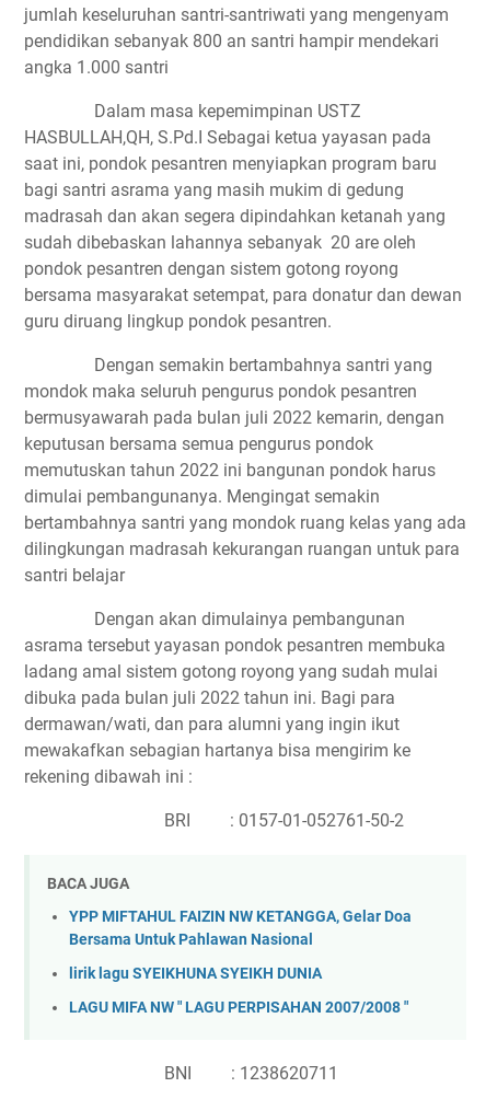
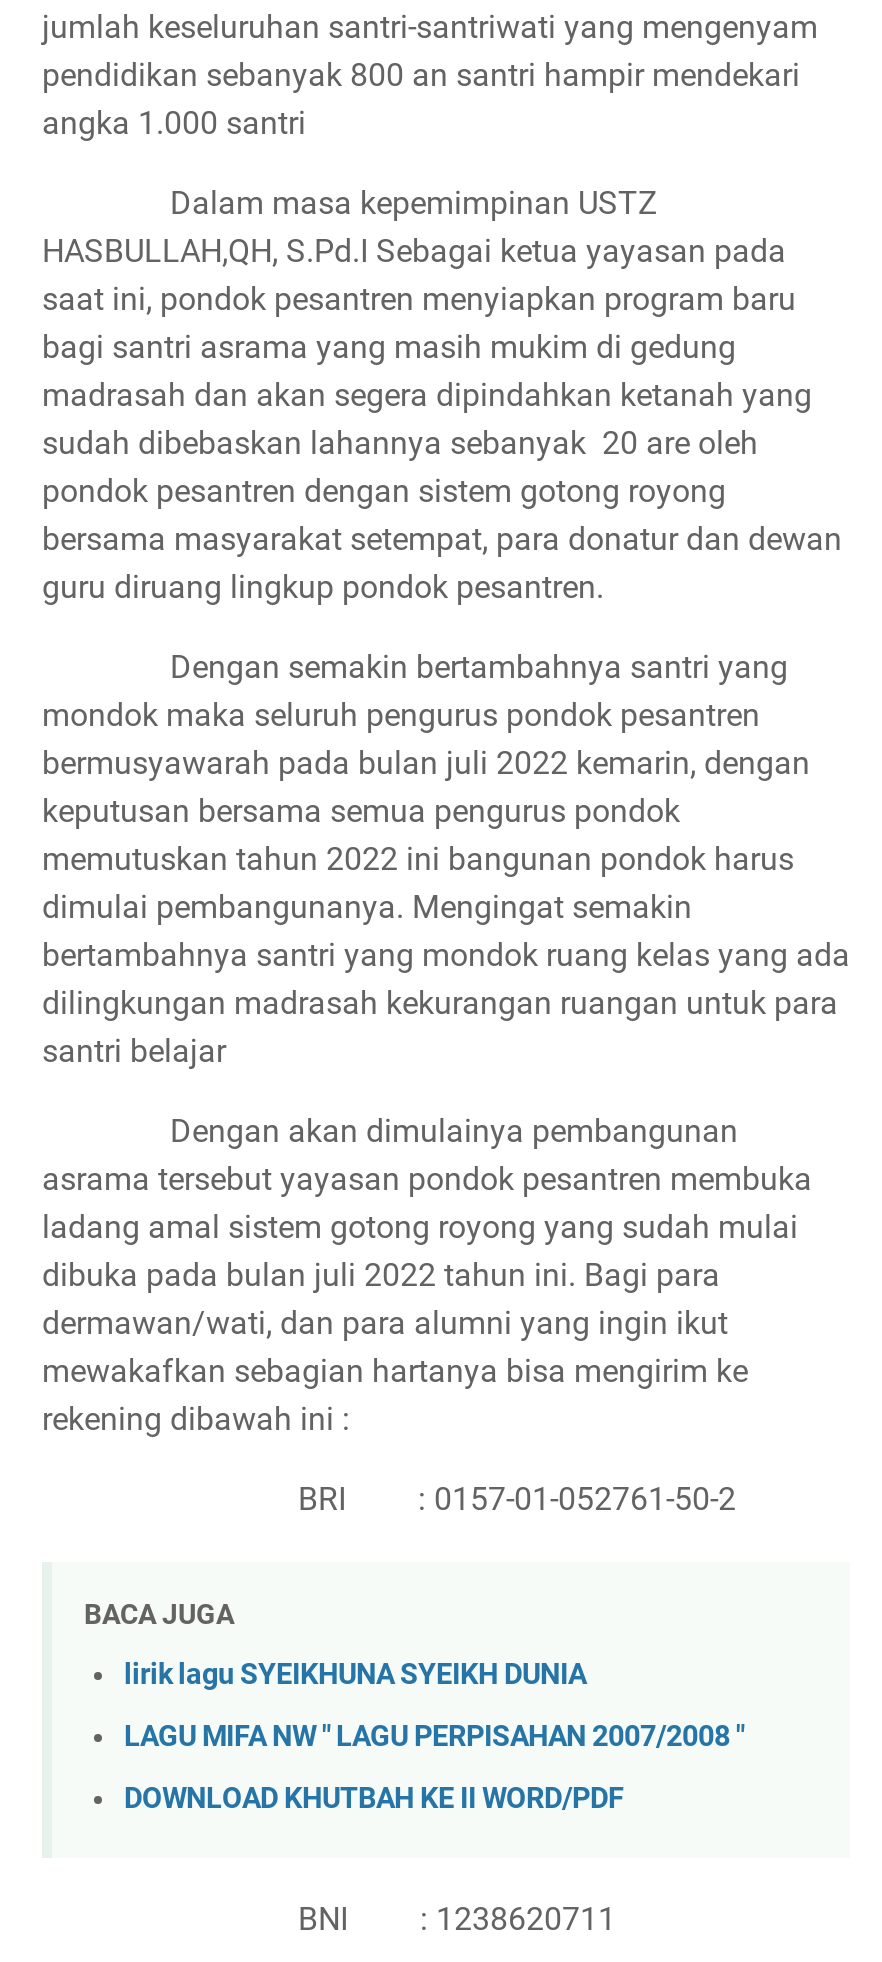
- YPP MIFTAHUL FAIZIN NW KETANGGA, Gelar Doa
- Bersama Untuk Pahlawan Nasional

moved up: lirik lagu SYEIKHUNA SYEIKH DUNIA | LAGU MIFA NW " LAGU PERPISAHAN 2007/2008 "

+ DOWNLOAD KHUTBAH KE II WORD/PDF
